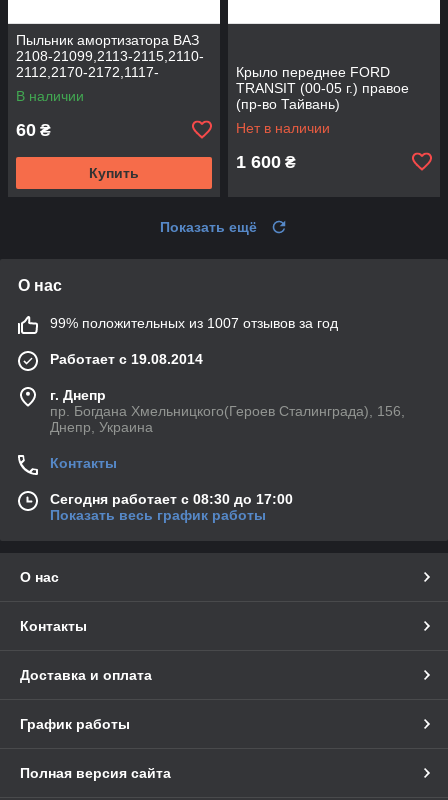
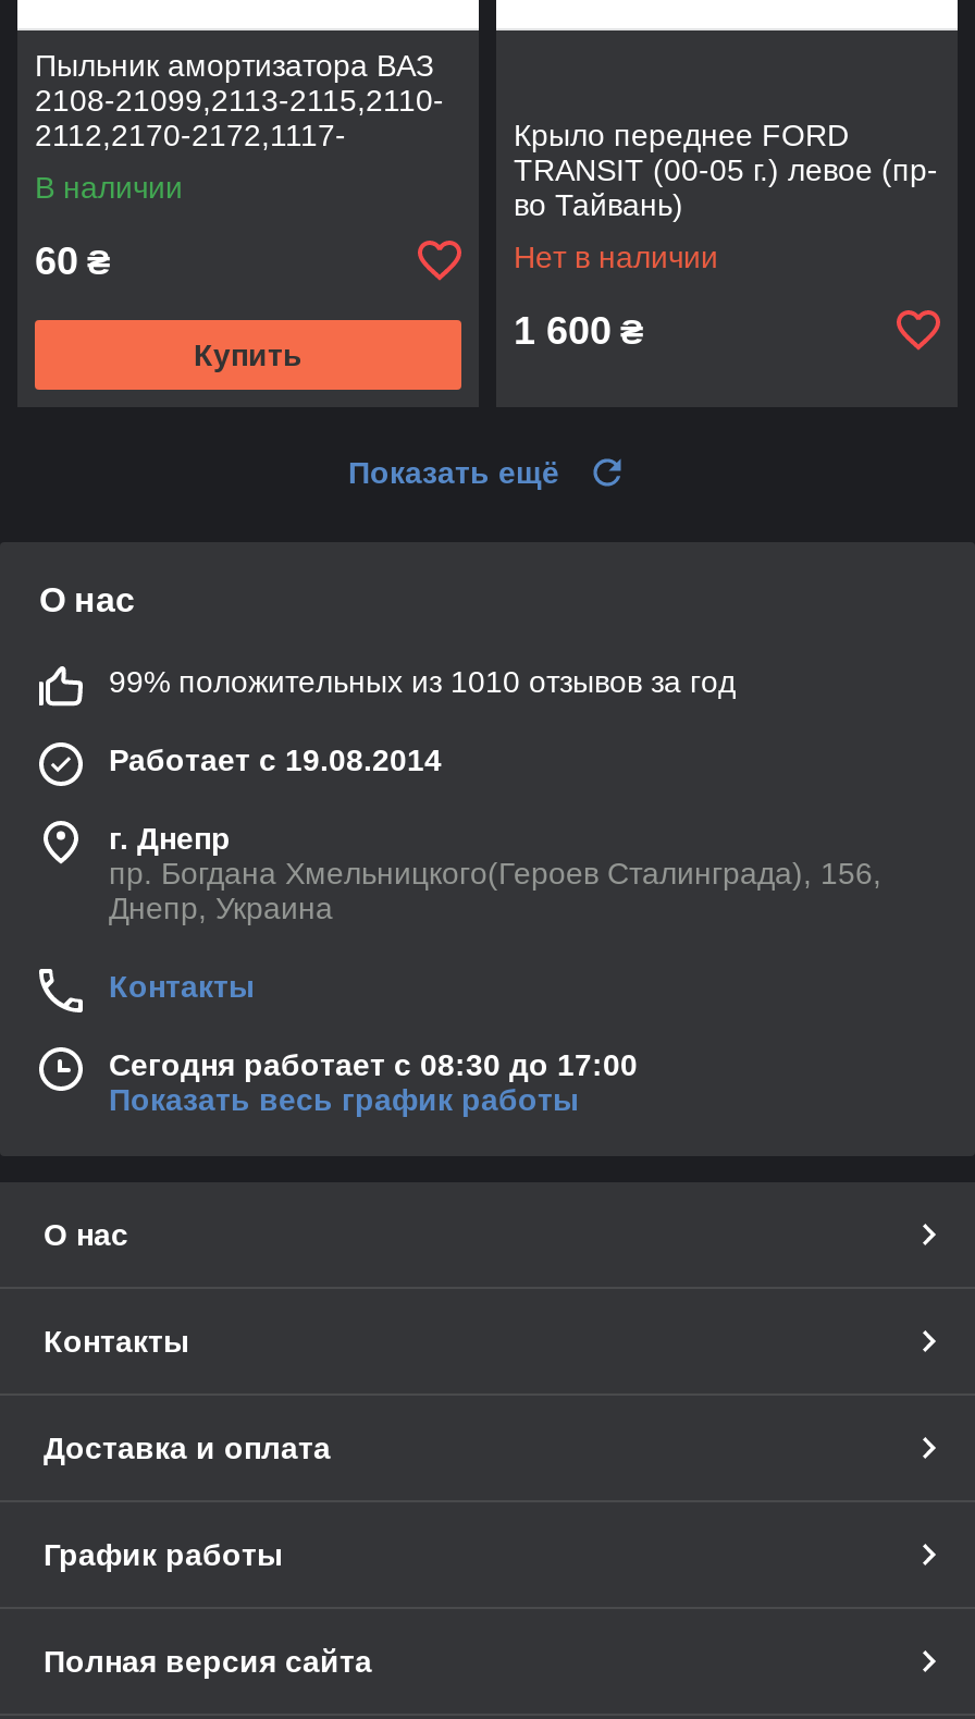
- TRANSIT (00-05 г.) правое
- (пр-во Тайвань)
+ TRANSIT (00-05 г.) левое (пр-
+ во Тайвань)

- 99% положительных из 1007 отзывов за год
+ 99% положительных из 1010 отзывов за год
